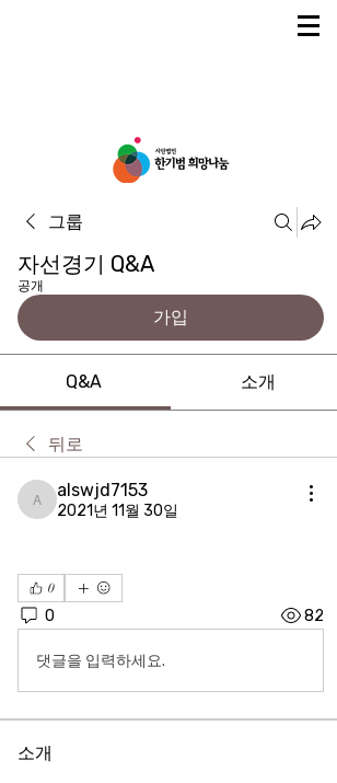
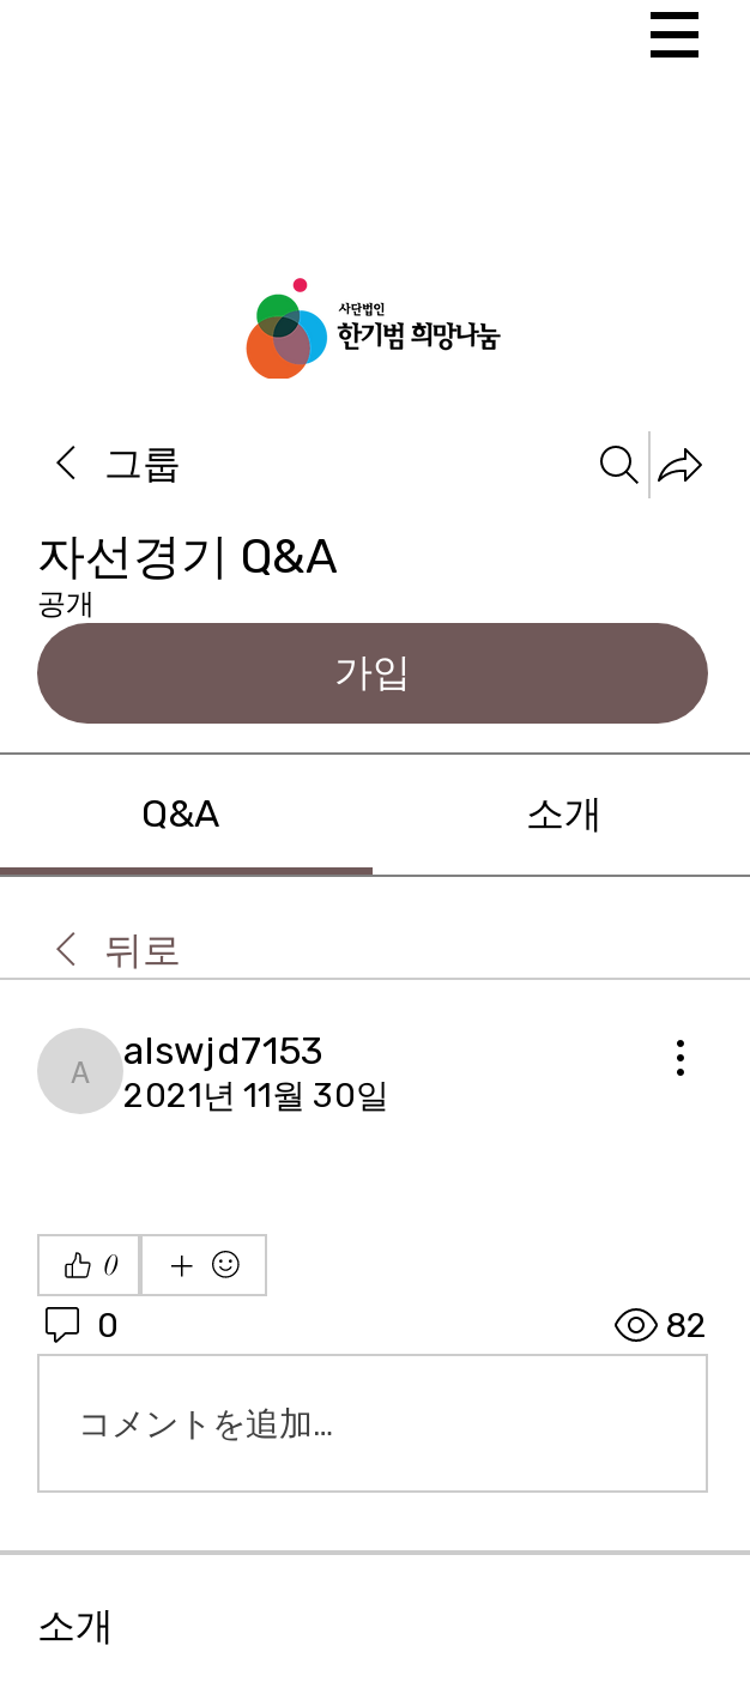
- 댓글을 입력하세요.
+ コメントを追加…
